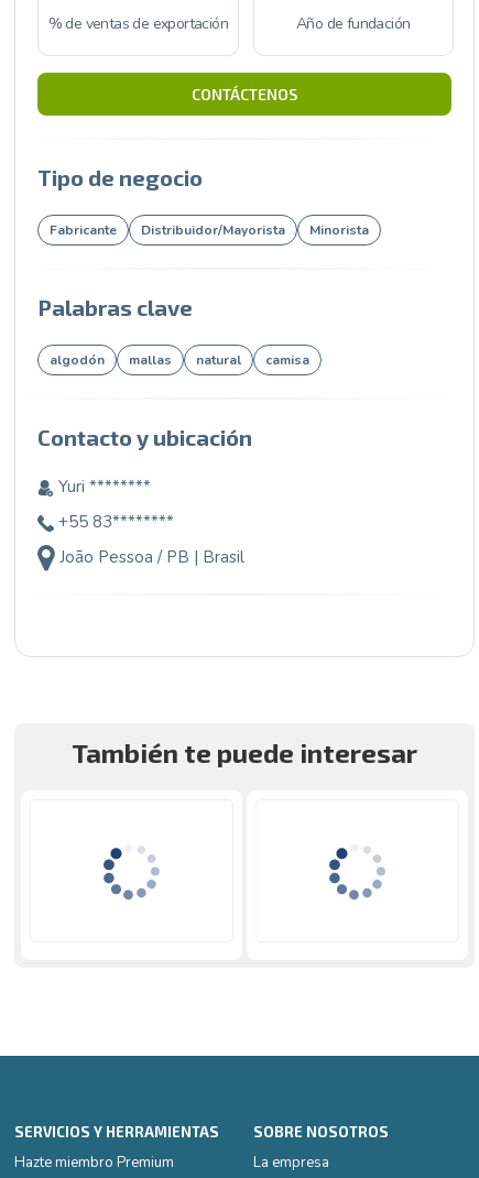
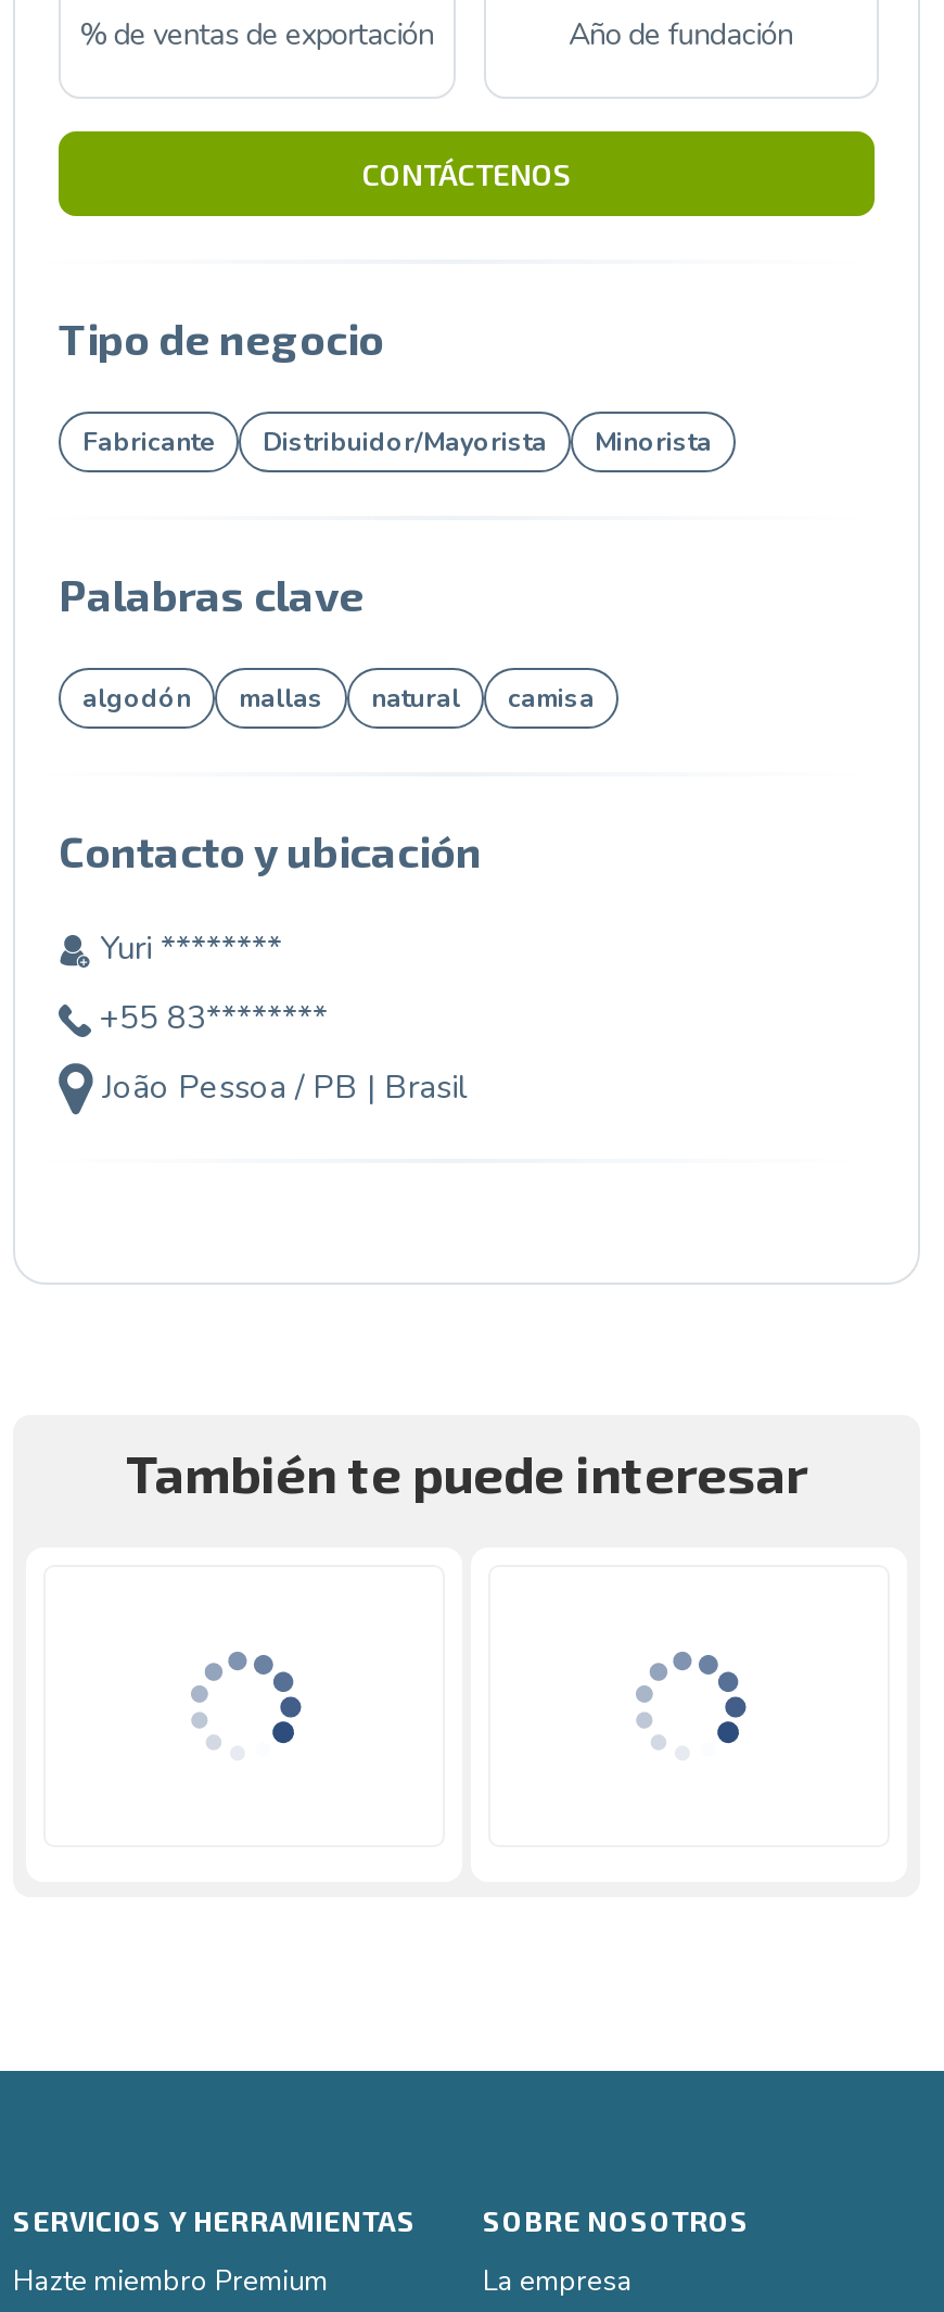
- [image]
+ [image]

- [image]
+ [image]
